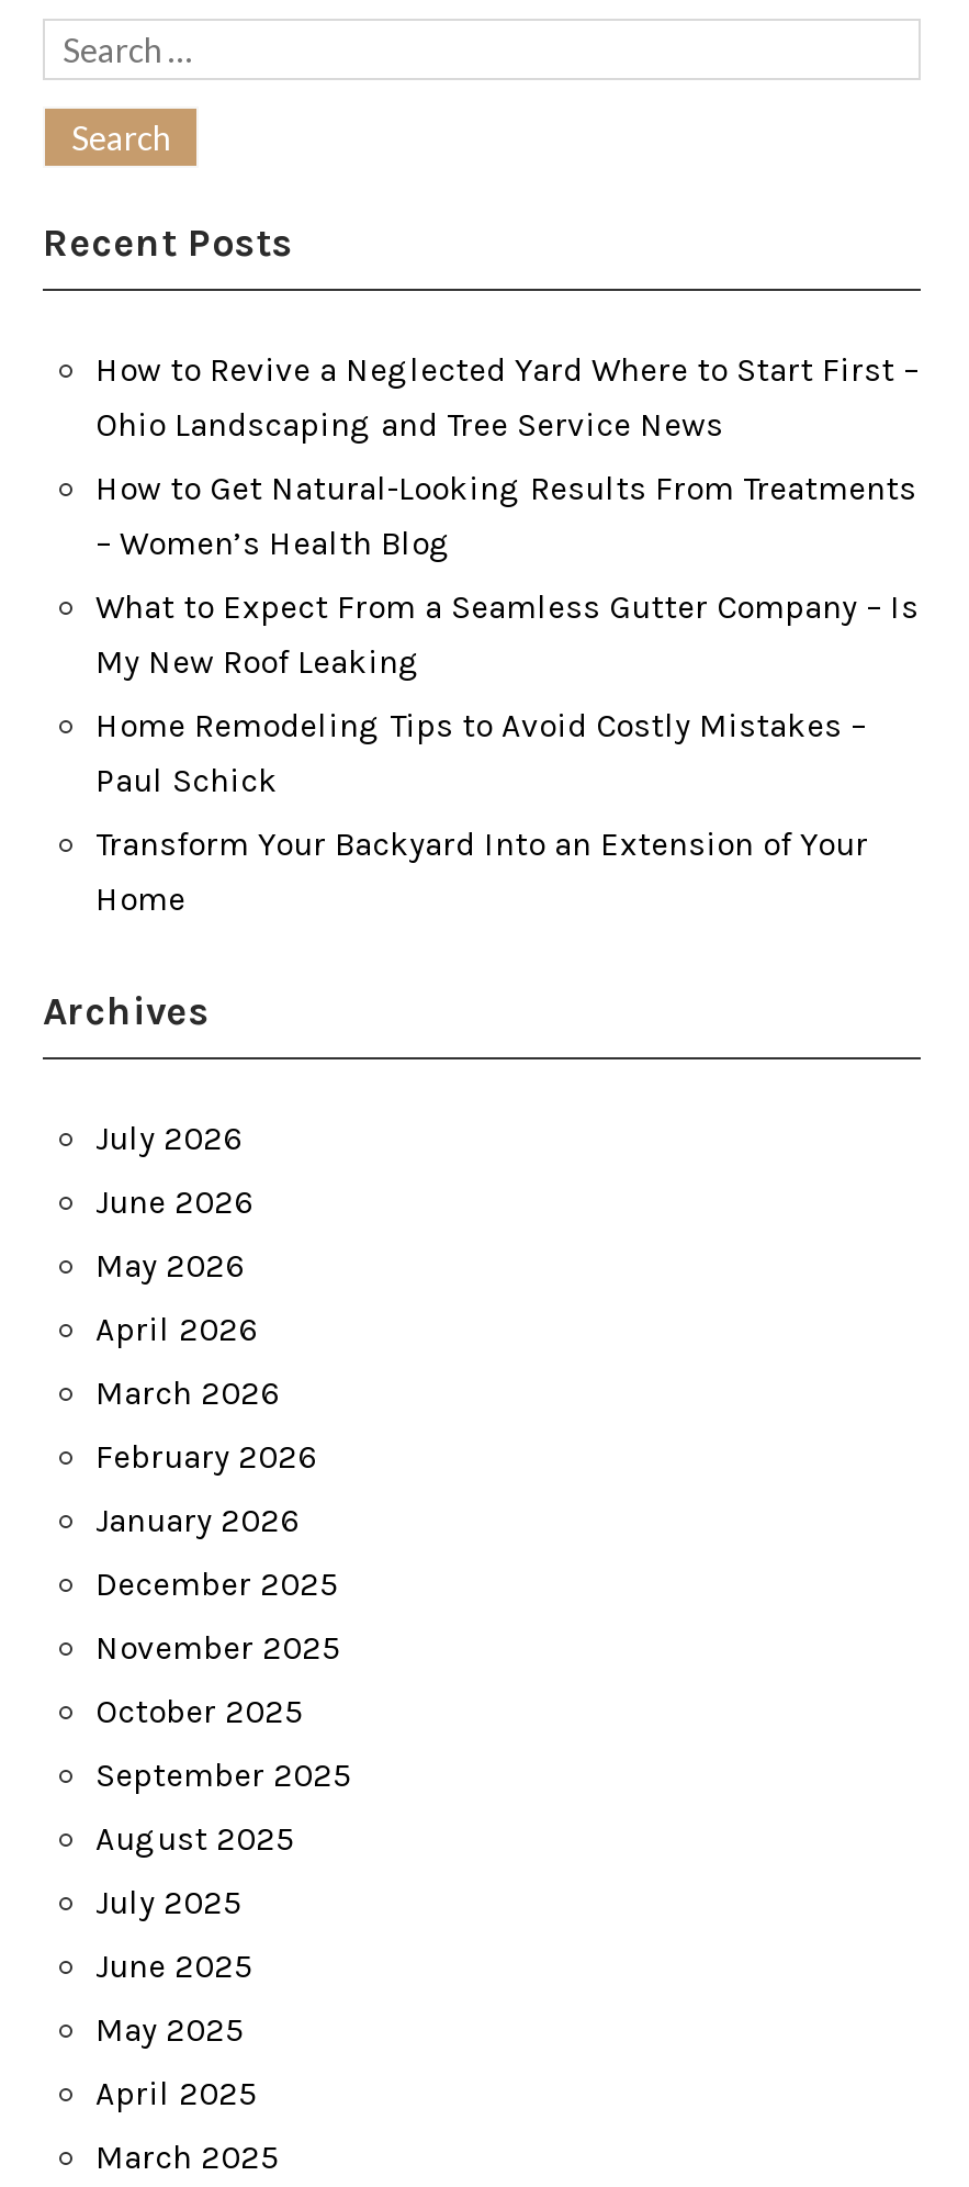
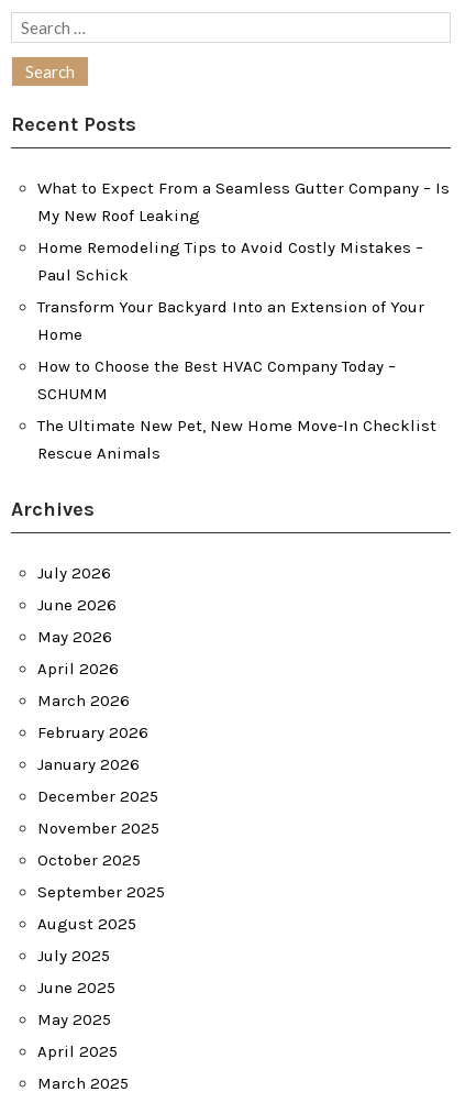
- How to Revive a Neglected Yard Where to Start First –
- Ohio Landscaping and Tree Service News
- How to Get Natural-Looking Results From Treatments
- – Women’s Health Blog

moved up: What to Expect From a Seamless Gutter Company – Is | My New Roof Leaking | Home Remodeling Tips to Avoid Costly Mistakes – | Paul Schick | Transform Your Backyard Into an Extension of Your | Home

+ How to Choose the Best HVAC Company Today –
+ SCHUMM
+ The Ultimate New Pet, New Home Move-In Checklist
+ Rescue Animals
